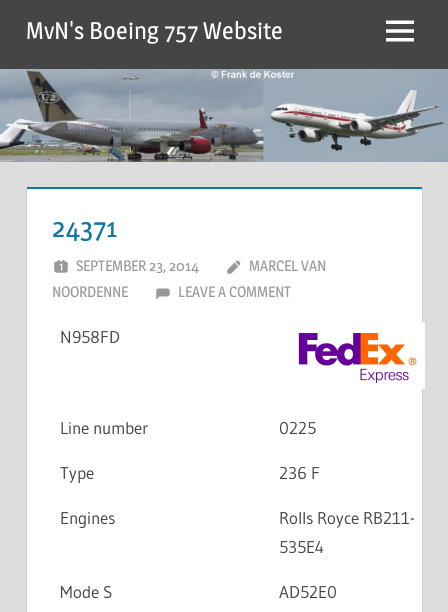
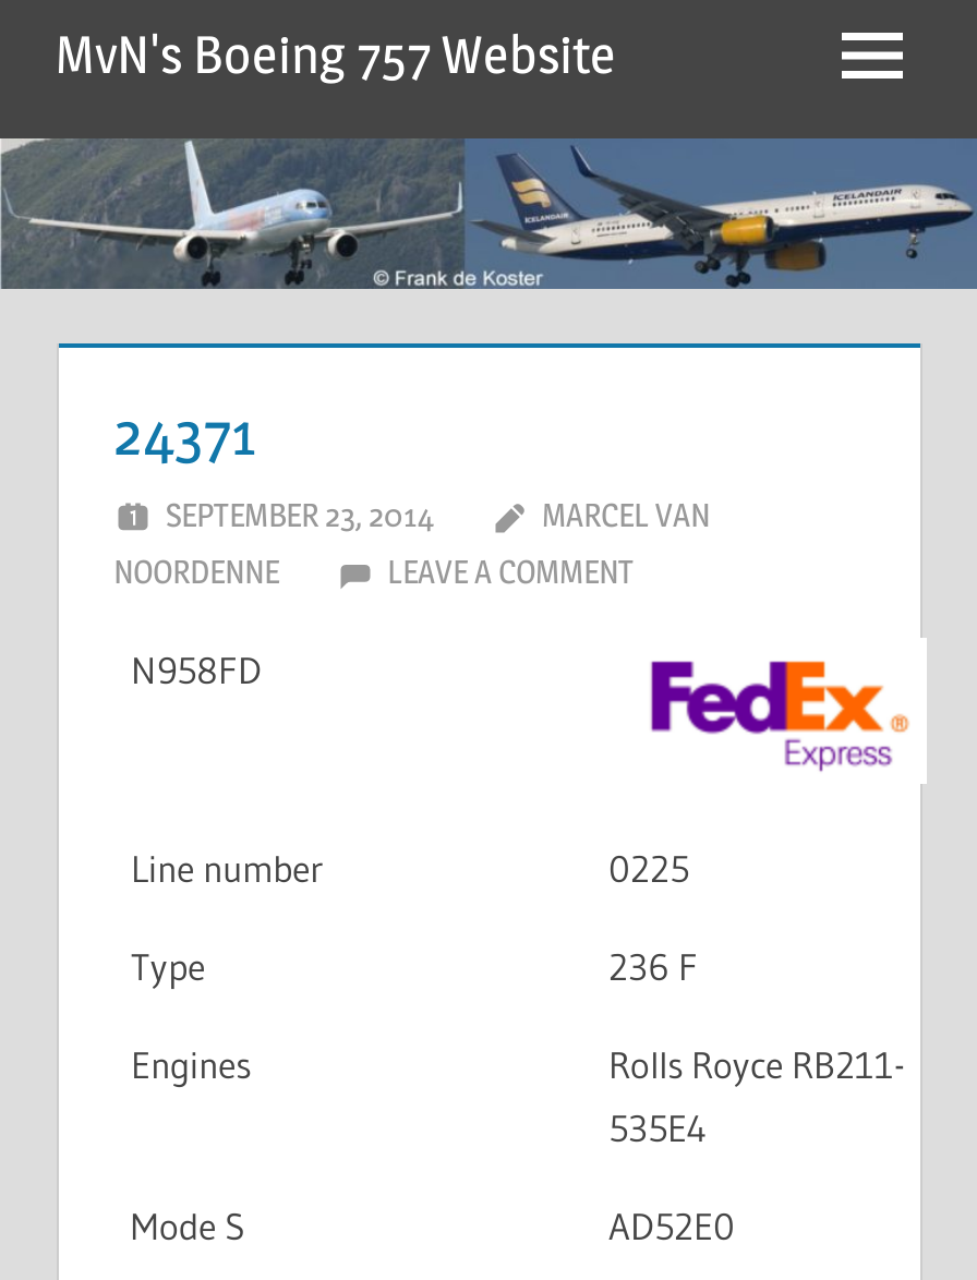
- [image]
+ [image]
